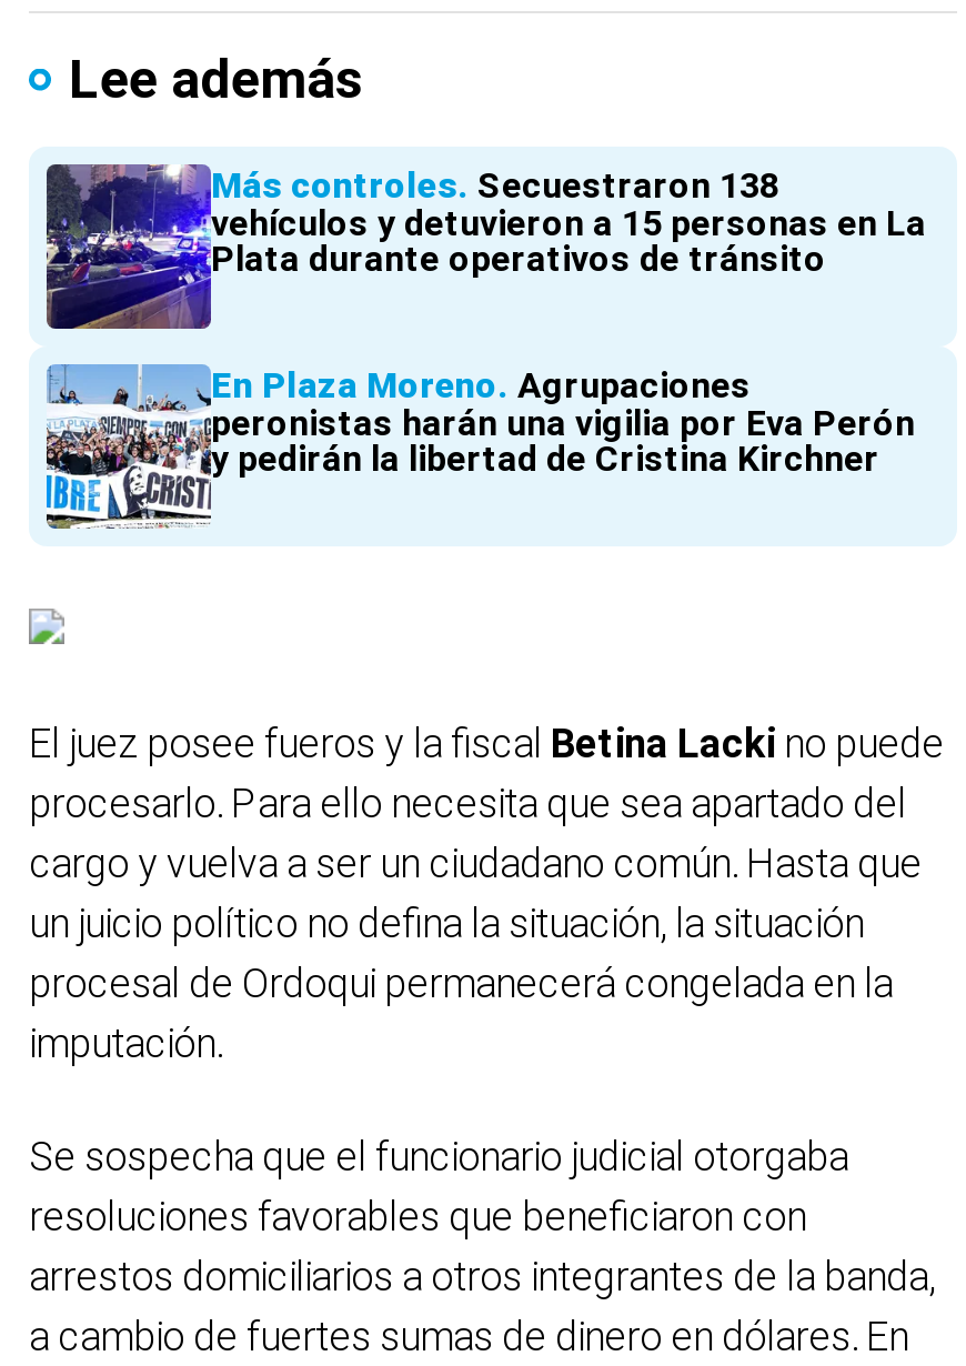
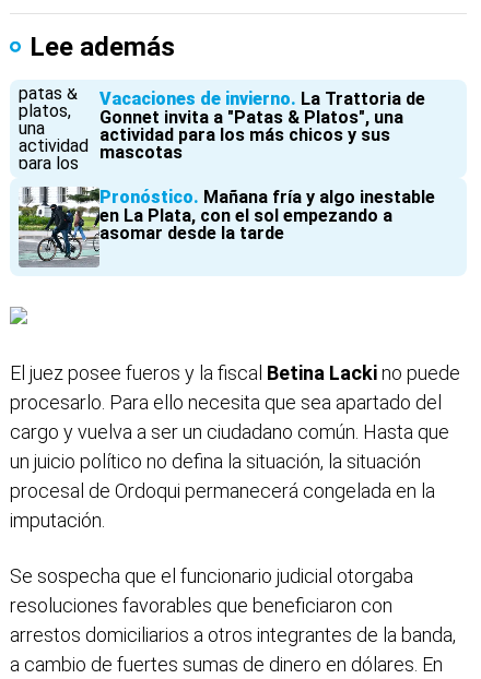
- [image]
- Más controles Secuestraron 138
- vehículos y detuvieron a 15 personas en La
- Plata durante operativos de tránsito
+ [image]
+ Vacaciones de invierno La Trattoria de
+ Gonnet invita a "Patas & Platos", una
+ actividad para los más chicos y sus
+ mascotas

- [image]
- En Plaza Moreno Agrupaciones
- peronistas harán una vigilia por Eva Perón
- y pedirán la libertad de Cristina Kirchner
+ [image]
+ Pronóstico Mañana fría y algo inestable
+ en La Plata, con el sol empezando a
+ asomar desde la tarde
